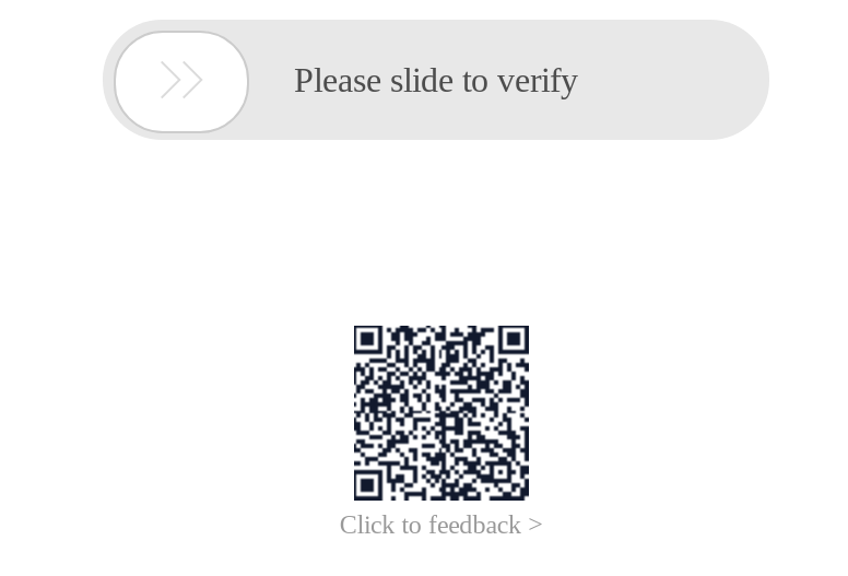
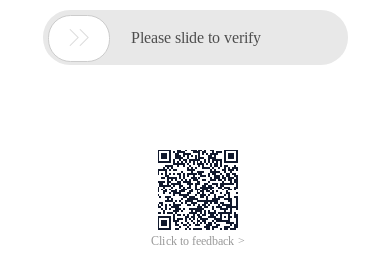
- [image]
+ [image]
